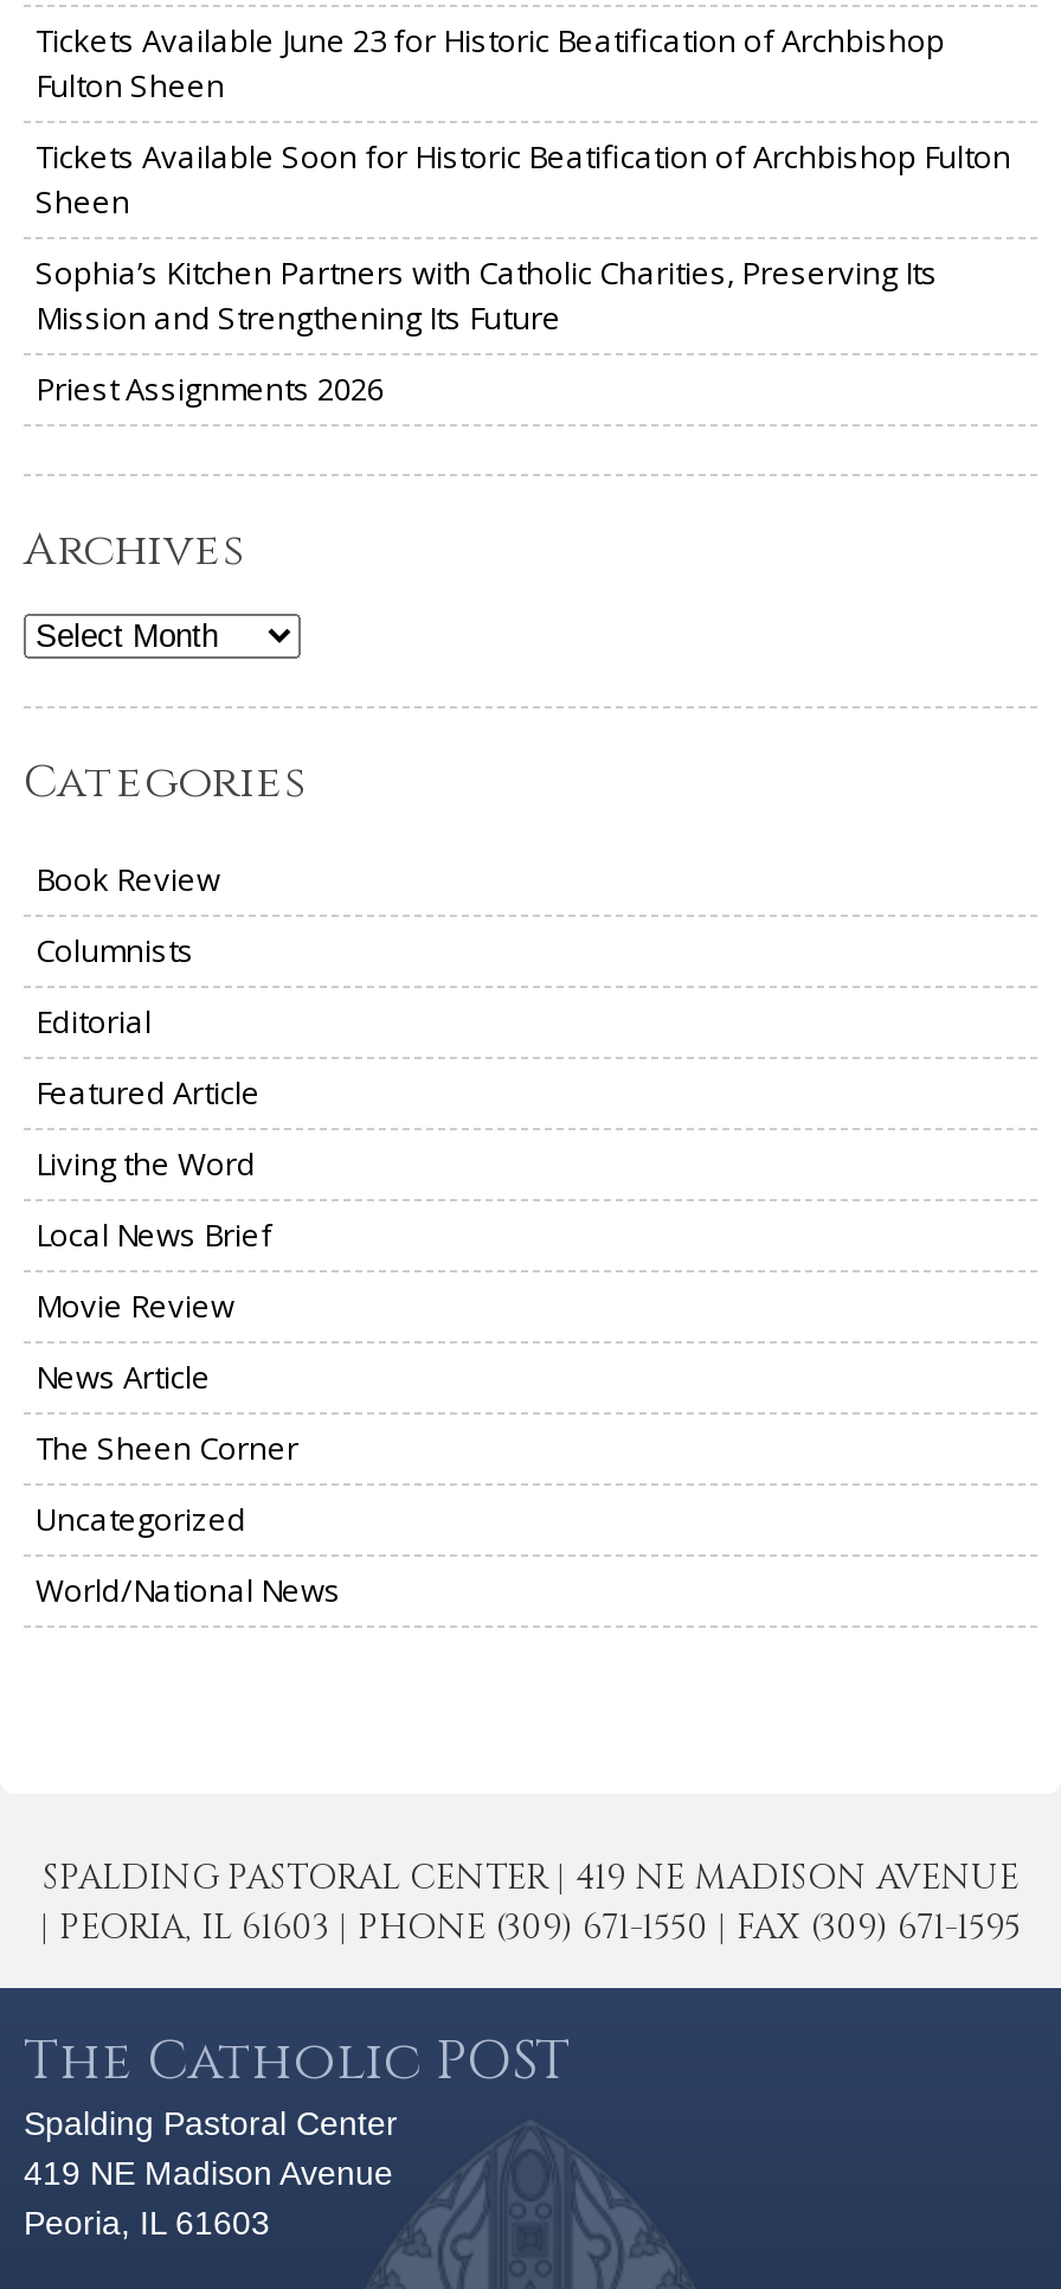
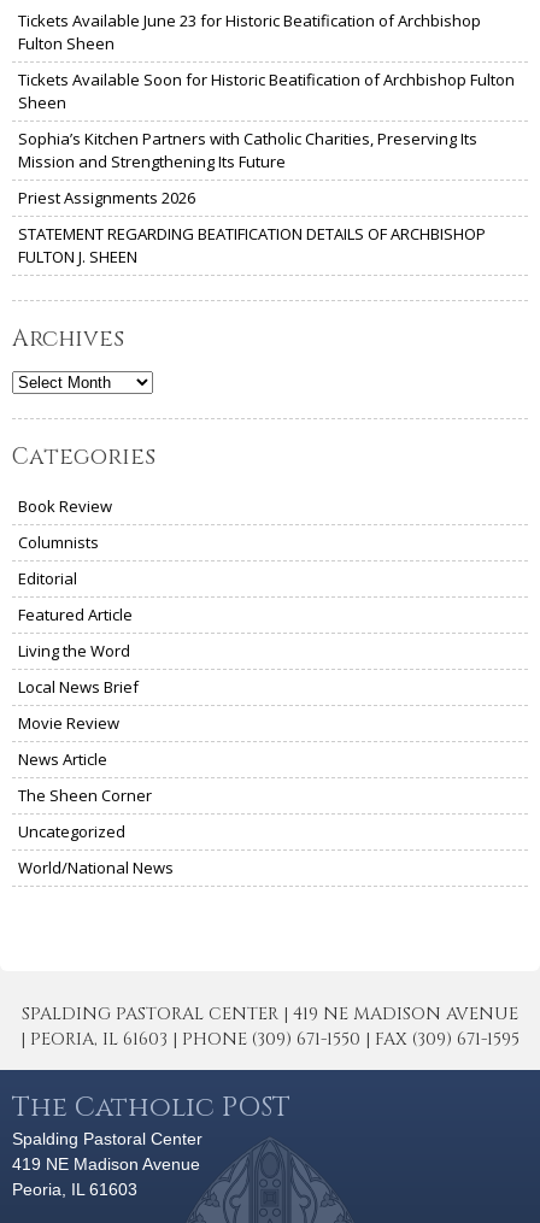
+ STATEMENT REGARDING BEATIFICATION DETAILS OF ARCHBISHOP
+ FULTON J. SHEEN
